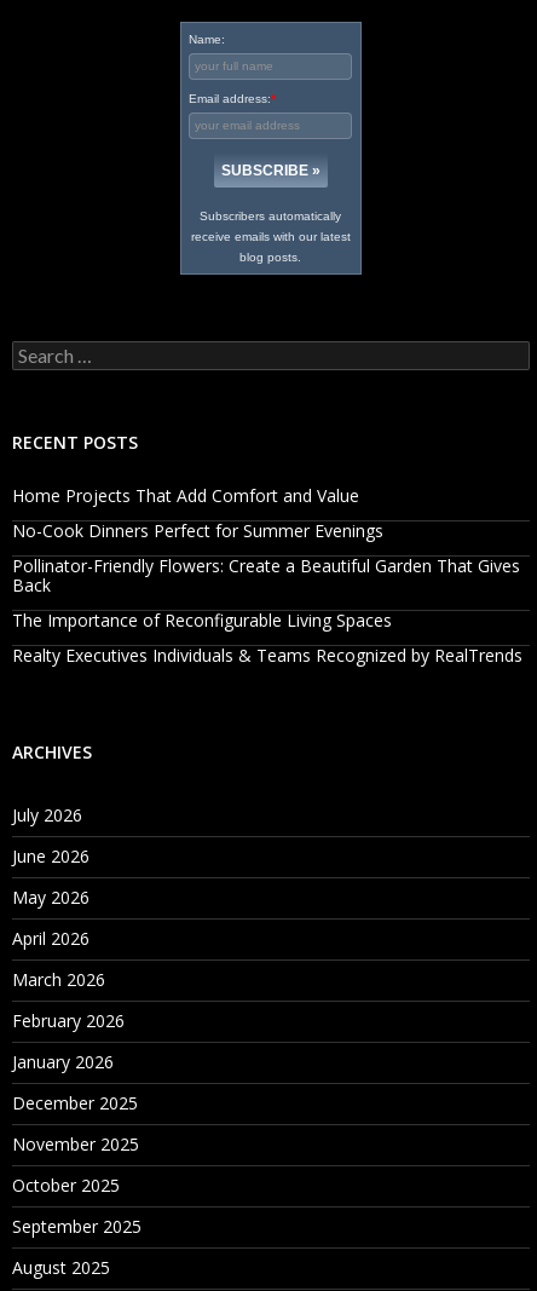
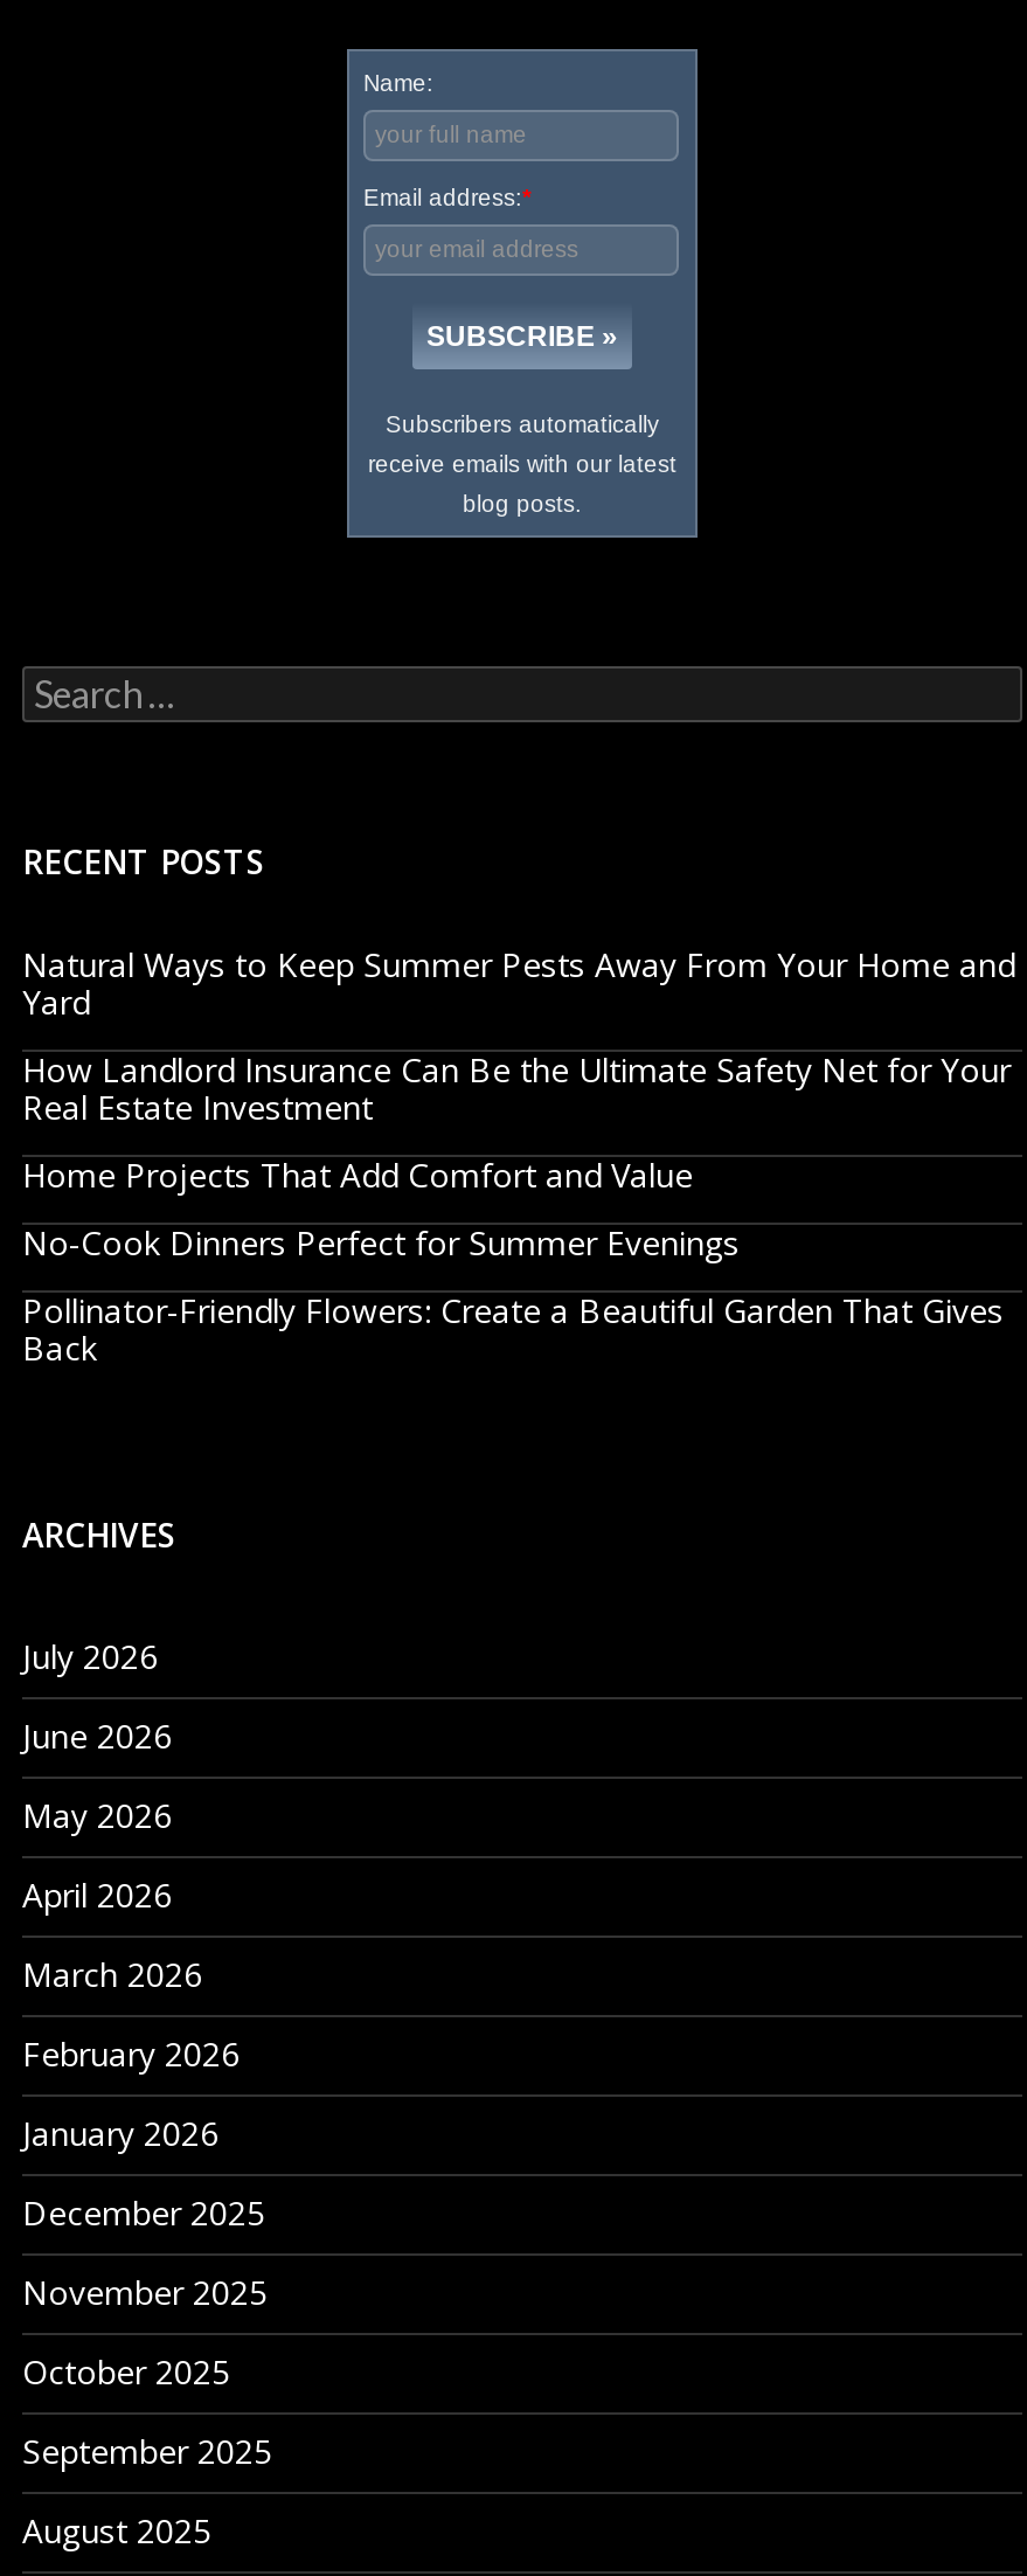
+ Natural Ways to Keep Summer Pests Away From Your Home and
+ Yard
+ How Landlord Insurance Can Be the Ultimate Safety Net for Your
+ Real Estate Investment

moved down: Home Projects That Add Comfort and Value | No-Cook Dinners Perfect for Summer Evenings | Pollinator-Friendly Flowers: Create a Beautiful Garden That Gives | Back

- The Importance of Reconfigurable Living Spaces
- Realty Executives Individuals & Teams Recognized by RealTrends
